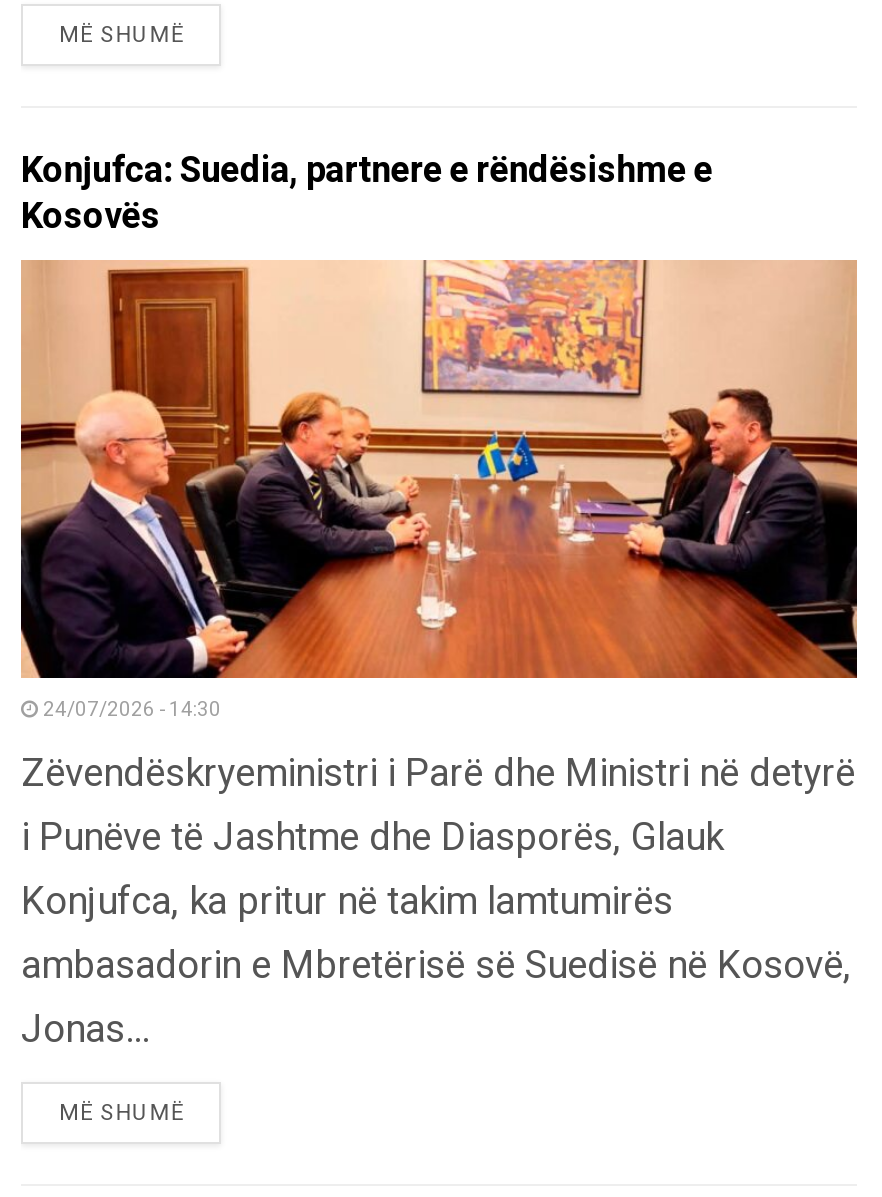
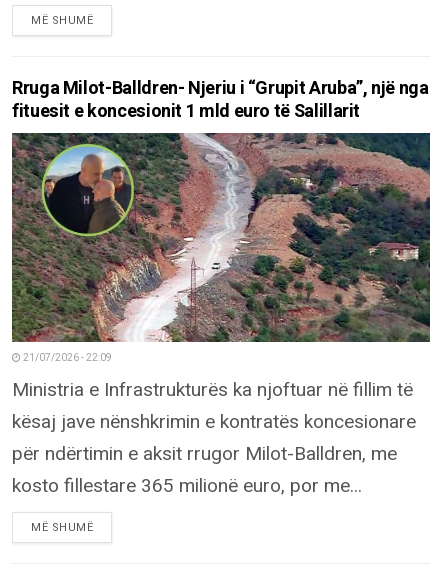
- Konjufca: Suedia, partnere e rëndësishme e
- Kosovës
+ Rruga Milot-Balldren- Njeriu i “Grupit Aruba”, një nga
+ fituesit e koncesionit 1 mld euro të Salillarit

- [image]
- 24/07/2026 - 14:30
- Zëvendëskryeministri i Parë dhe Ministri në detyrë
- i Punëve të Jashtme dhe Diasporës, Glauk
- Konjufca, ka pritur në takim lamtumirës
- ambasadorin e Mbretërisë së Suedisë në Kosovë,
- Jonas...
+ [image]
+ 21/07/2026 - 22:09
+ Ministria e Infrastrukturës ka njoftuar në fillim të
+ kësaj jave nënshkrimin e kontratës koncesionare
+ për ndërtimin e aksit rrugor Milot-Balldren, me
+ kosto fillestare 365 milionë euro, por me...
